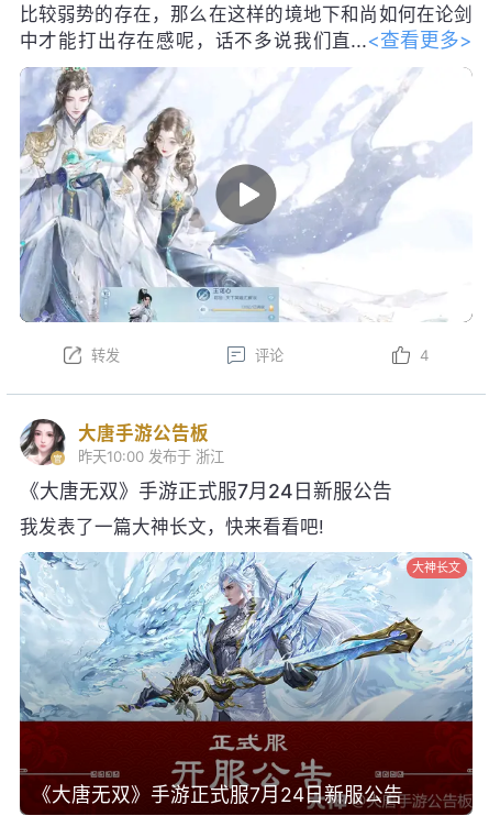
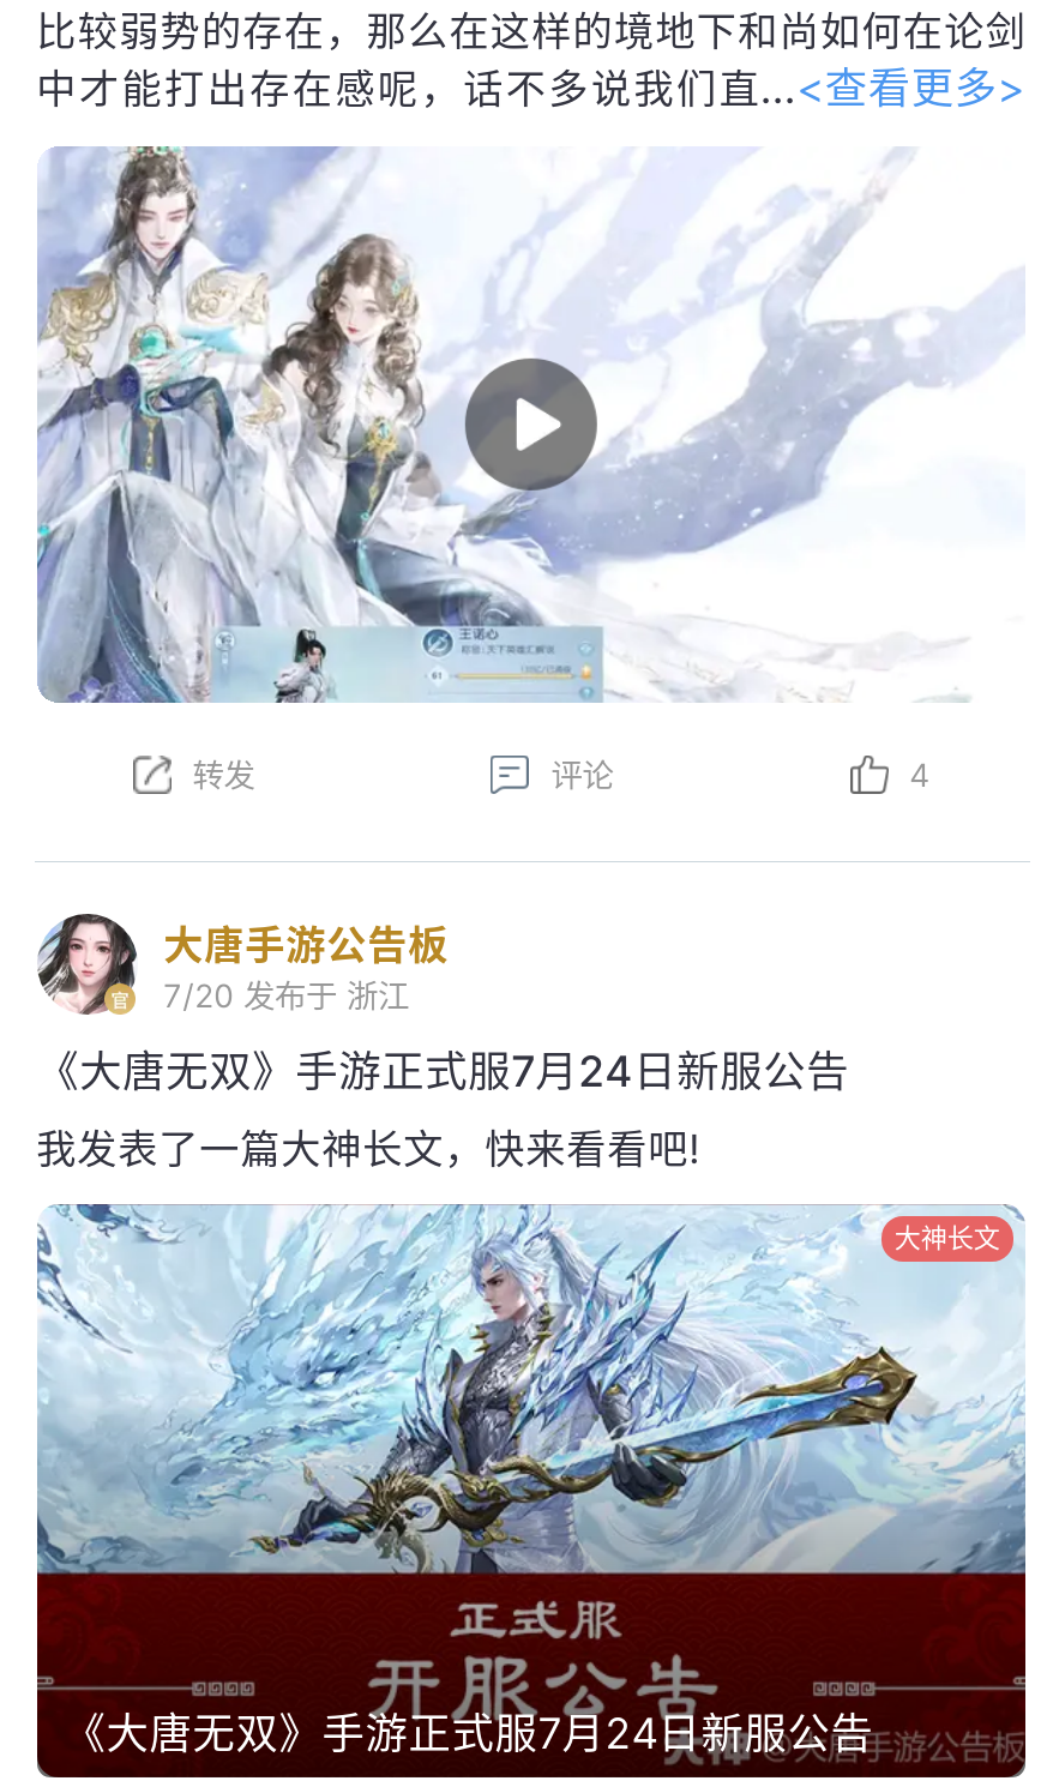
- 昨天10:00 发布于 浙江
+ 7/20 发布于 浙江
